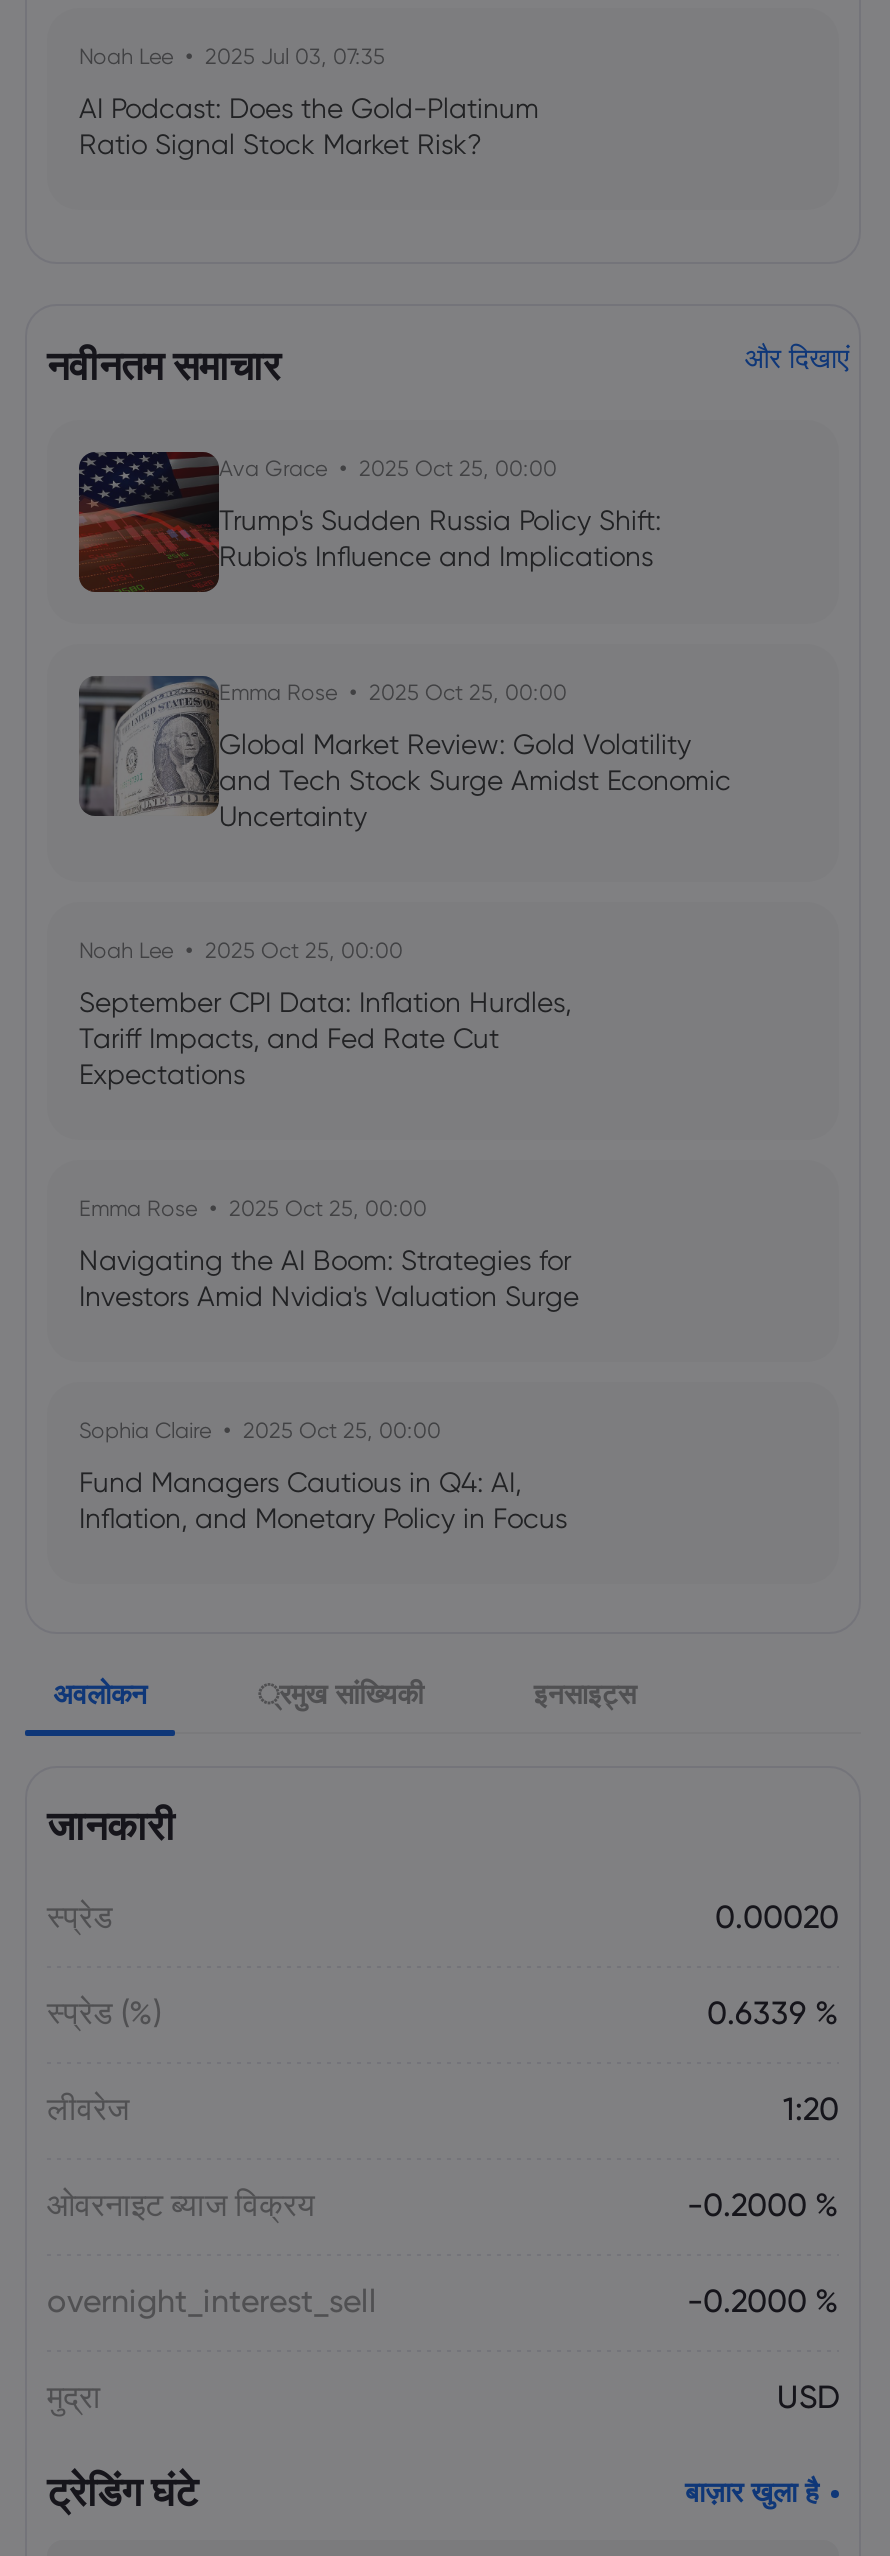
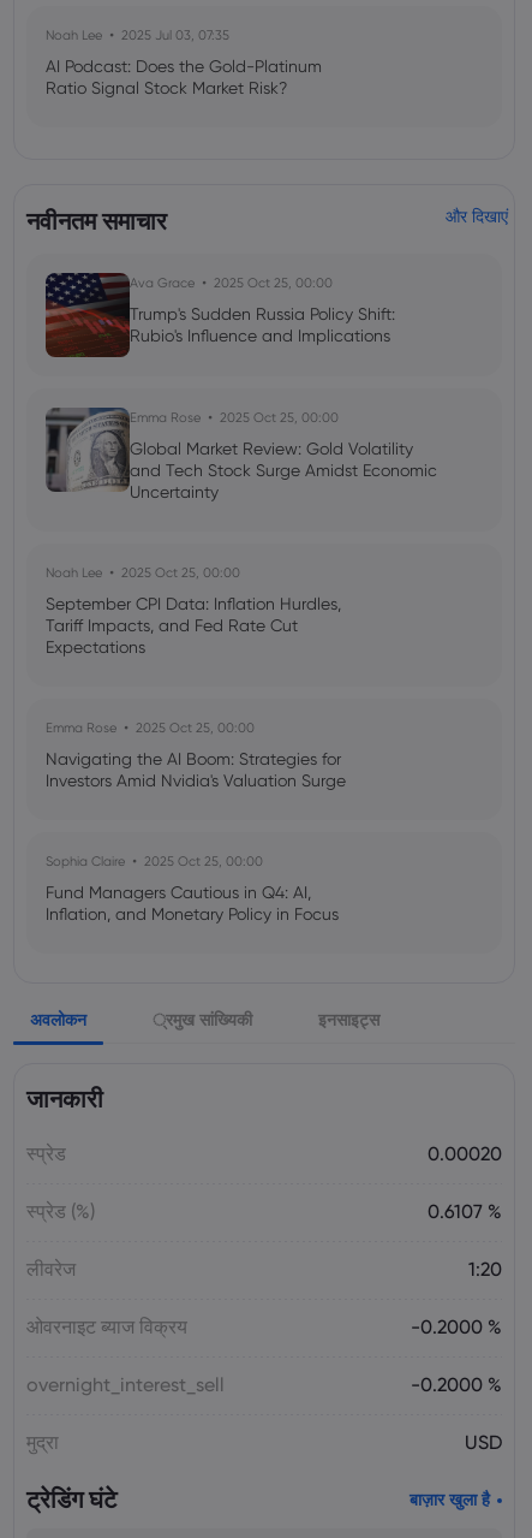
- 0.6339 %
+ 0.6107 %
